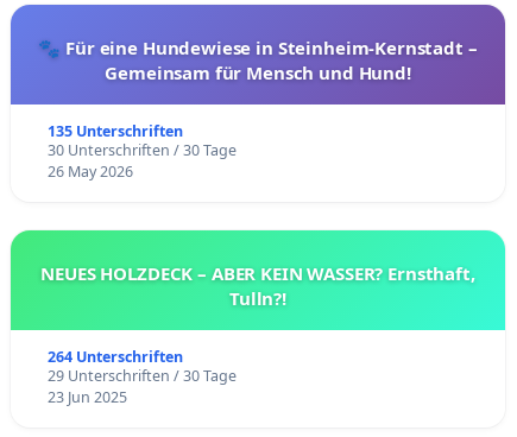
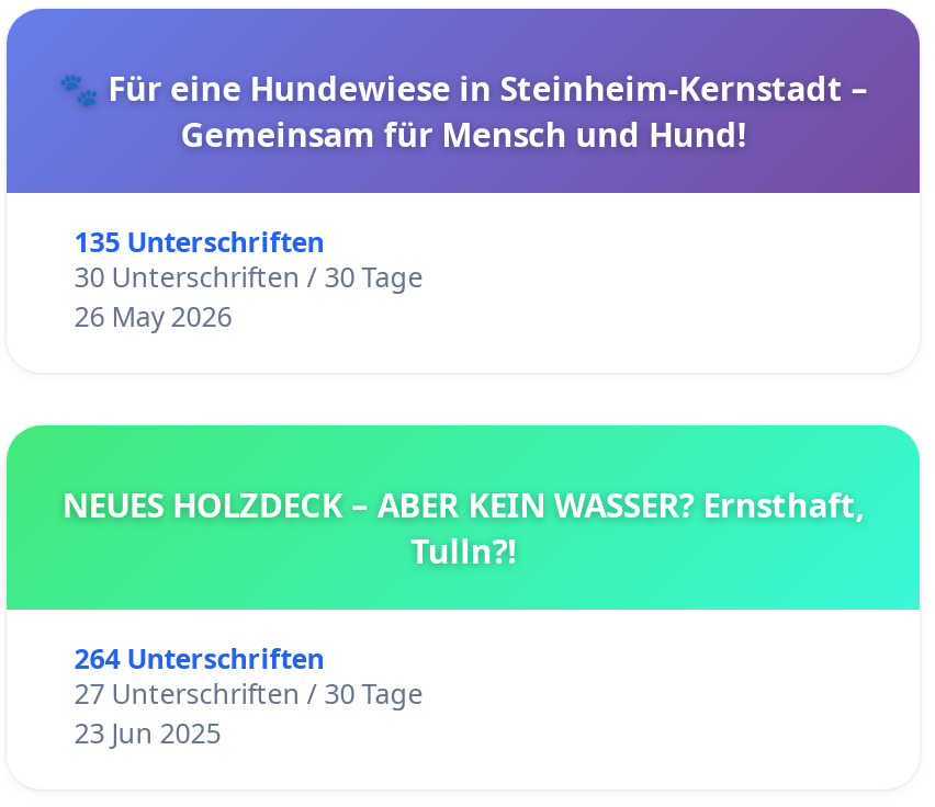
- 29 Unterschriften / 30 Tage
+ 27 Unterschriften / 30 Tage
